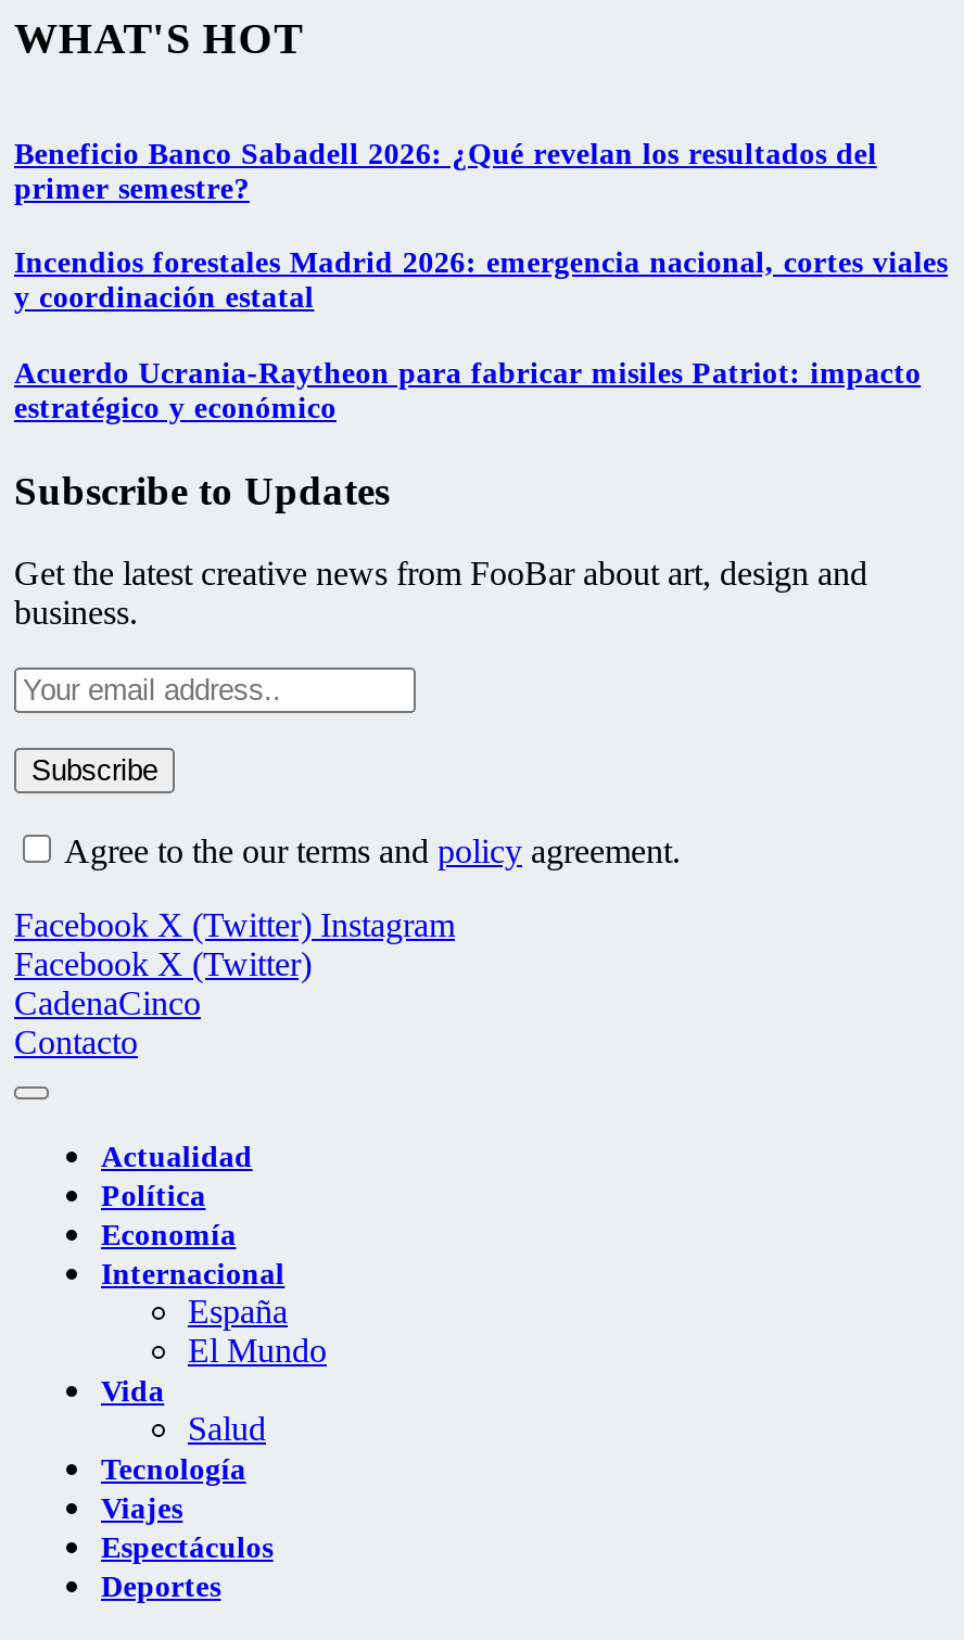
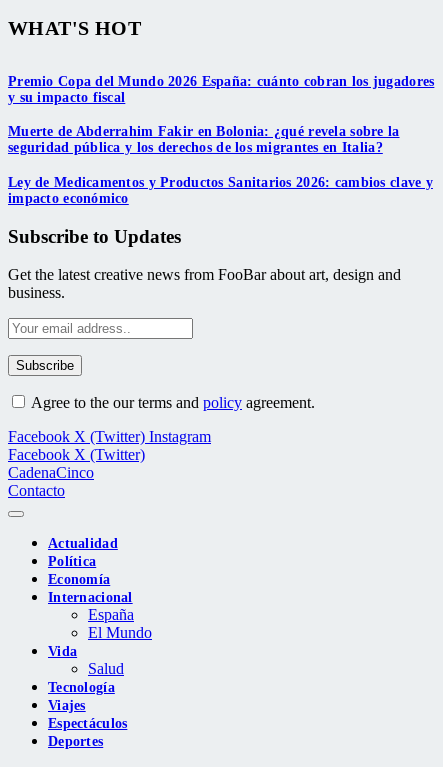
- Beneficio Banco Sabadell 2026: ¿Qué revelan los resultados del
- primer semestre?
+ Premio Copa del Mundo 2026 España: cuánto cobran los jugadores
+ y su impacto fiscal

- Incendios forestales Madrid 2026: emergencia nacional, cortes viales
- y coordinación estatal
+ Muerte de Abderrahim Fakir en Bolonia: ¿qué revela sobre la
+ seguridad pública y los derechos de los migrantes en Italia?

- Acuerdo Ucrania-Raytheon para fabricar misiles Patriot: impacto
- estratégico y económico
+ Ley de Medicamentos y Productos Sanitarios 2026: cambios clave y
+ impacto económico
